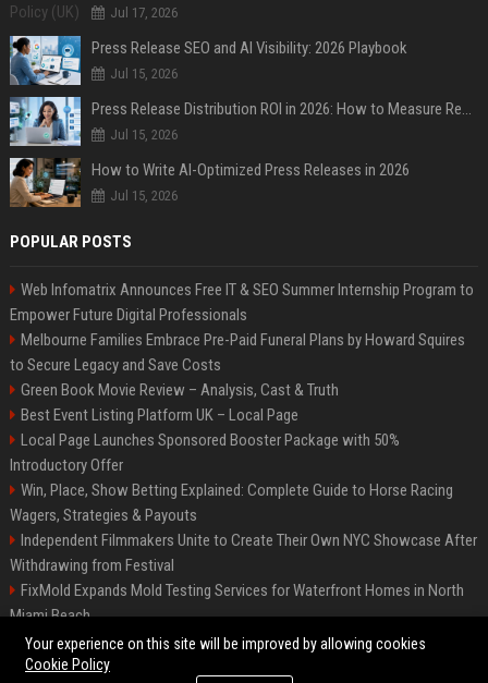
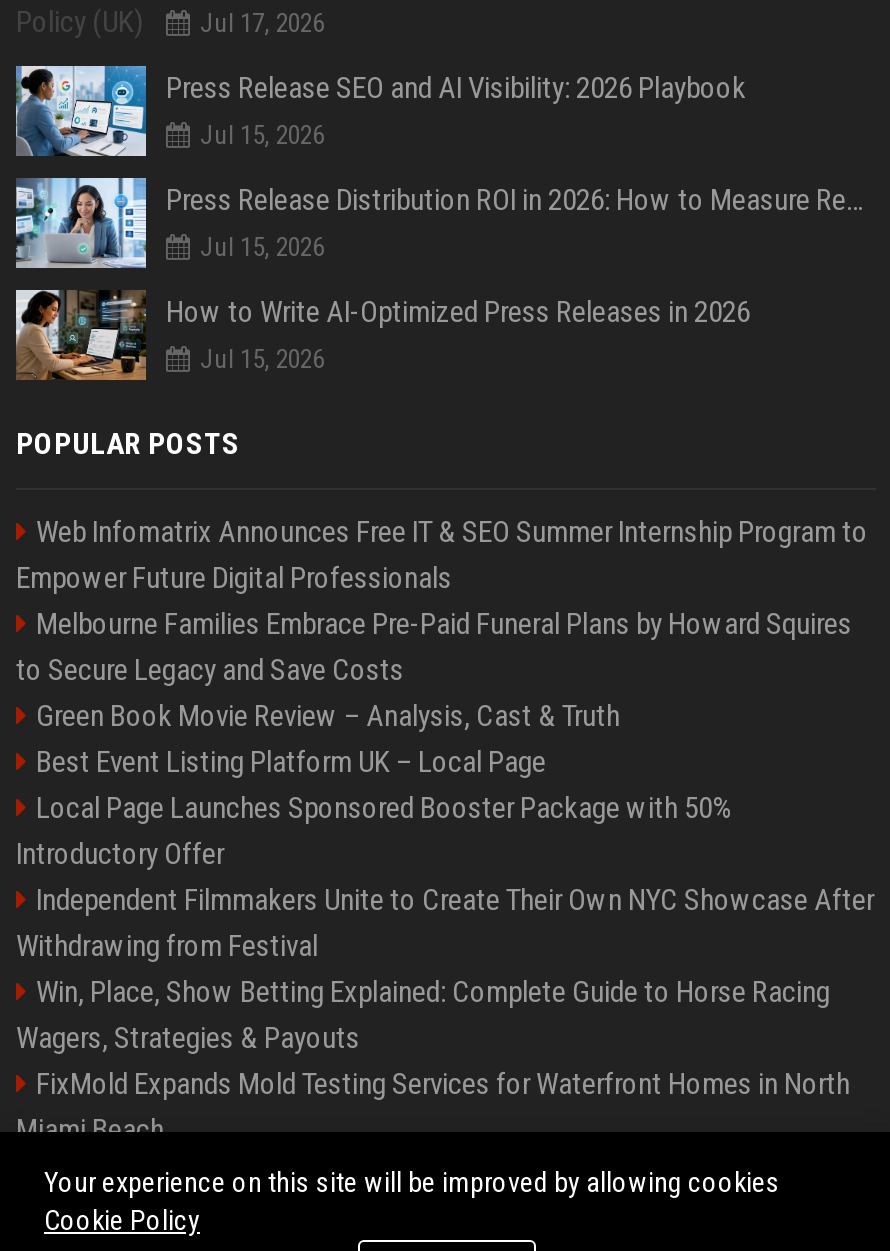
moved down: Win, Place, Show Betting Explained: Complete Guide to Horse Racing | Wagers, Strategies & Payouts

moved up: Independent Filmmakers Unite to Create Their Own NYC Showcase After | Withdrawing from Festival
